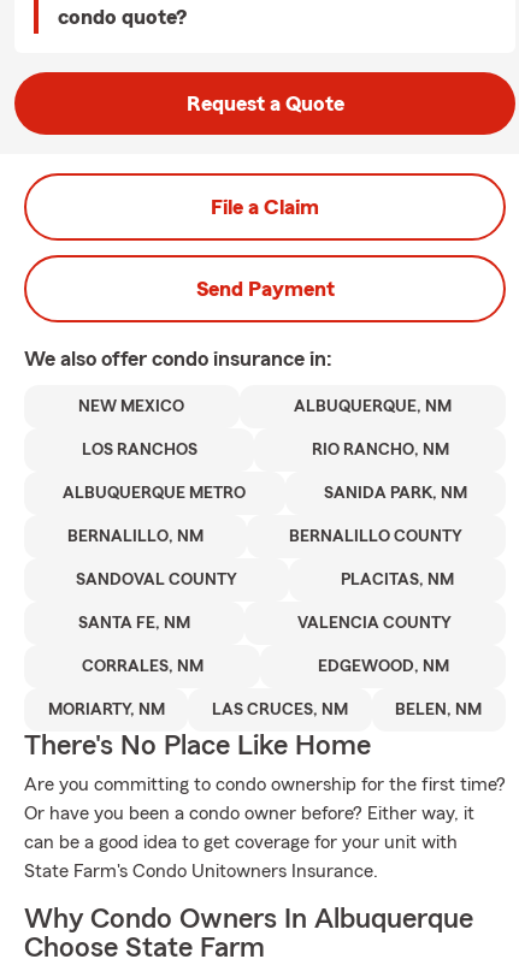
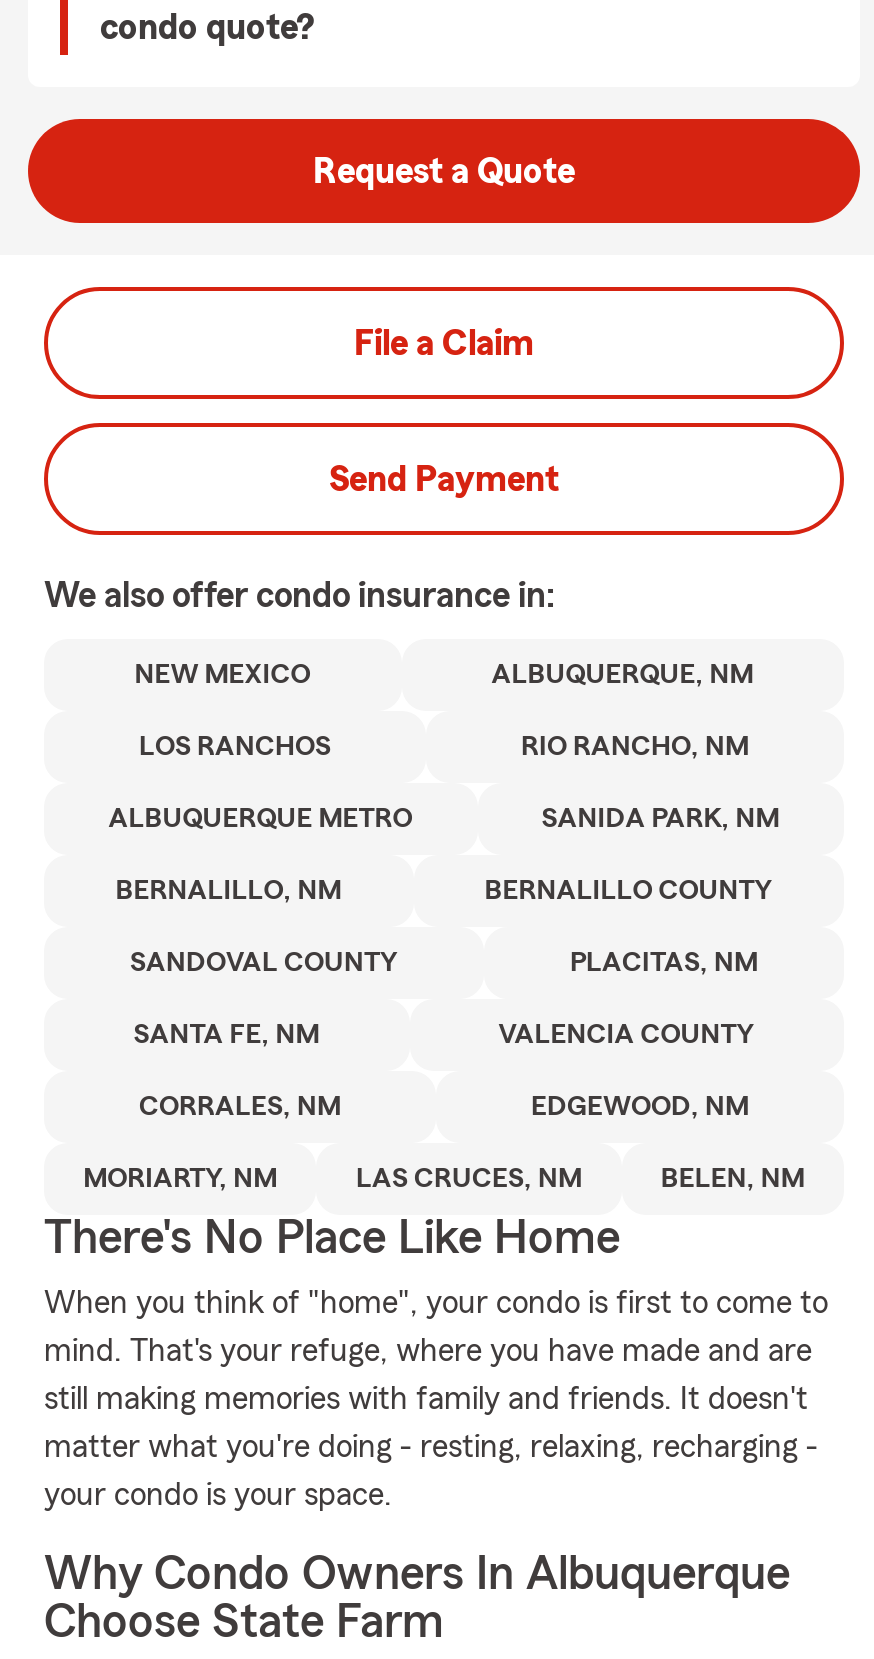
- Are you committing to condo ownership for the first time?
- Or have you been a condo owner before? Either way, it
- can be a good idea to get coverage for your unit with
- State Farm's Condo Unitowners Insurance.
+ When you think of "home", your condo is first to come to
+ mind. That's your refuge, where you have made and are
+ still making memories with family and friends. It doesn't
+ matter what you're doing - resting, relaxing, recharging -
+ your condo is your space.
